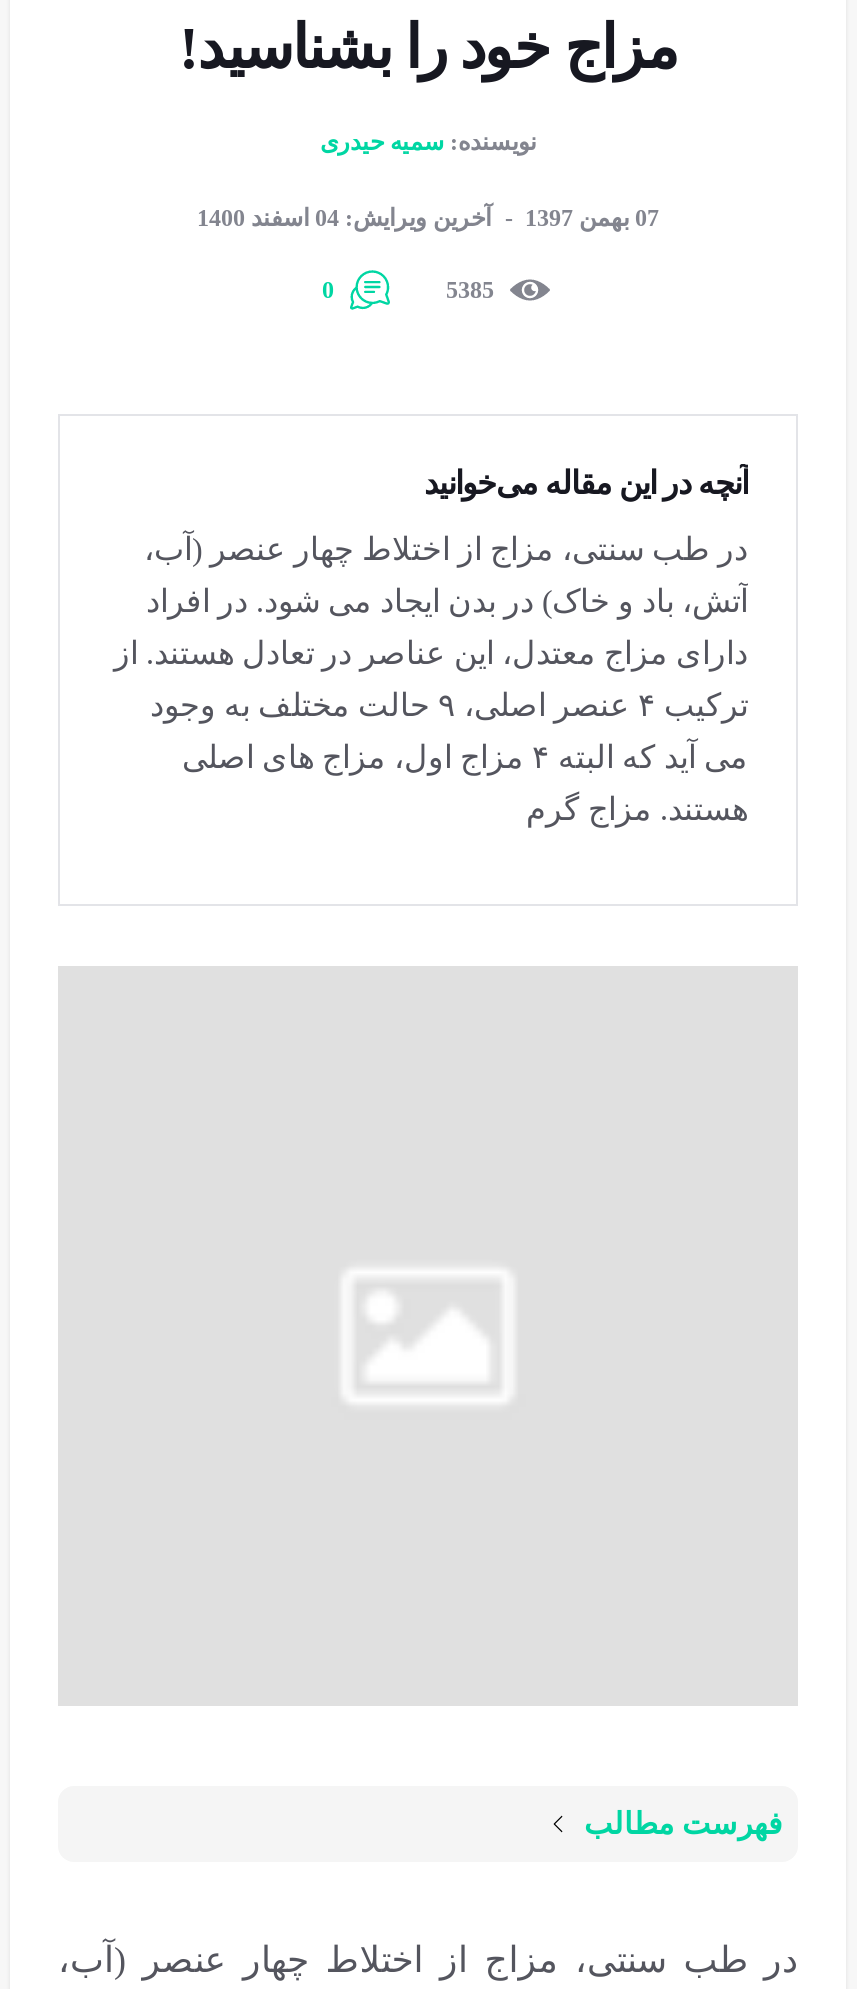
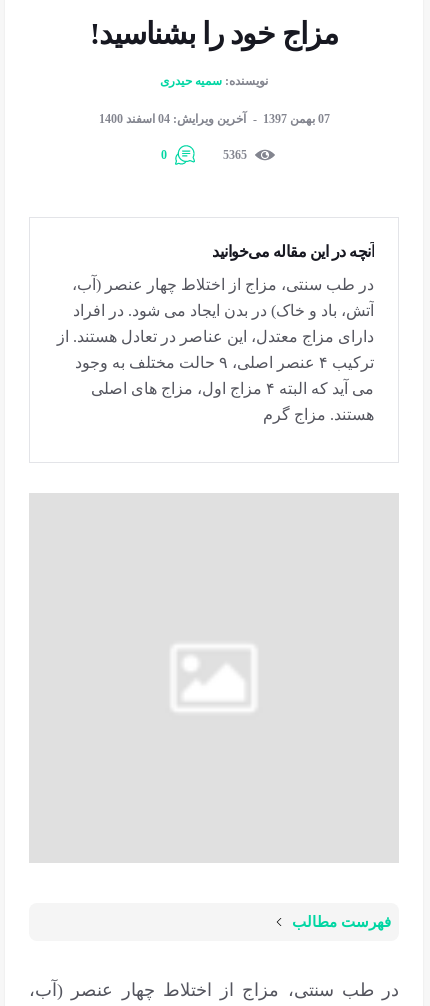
- 5385
+ 5365
